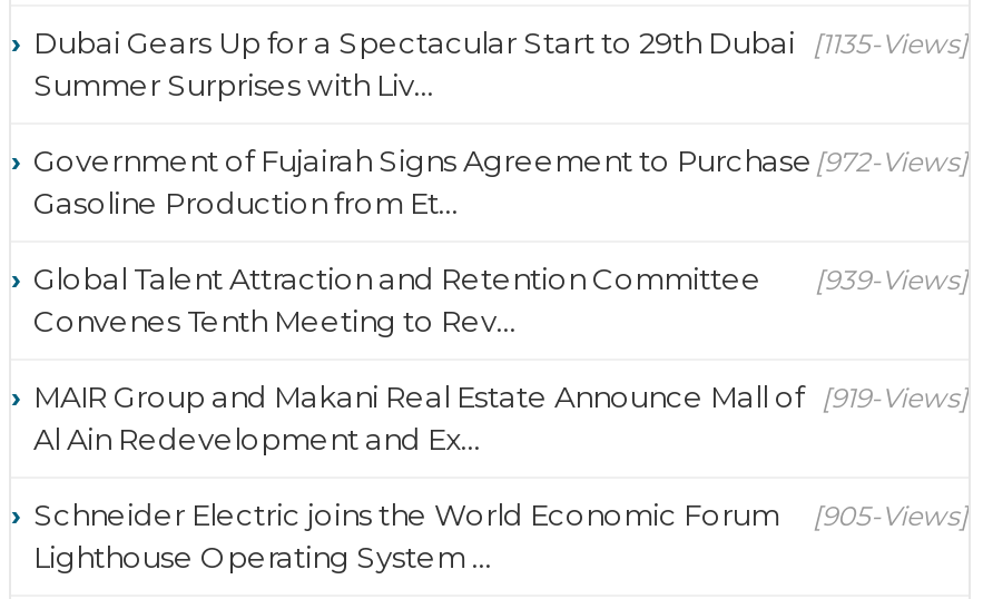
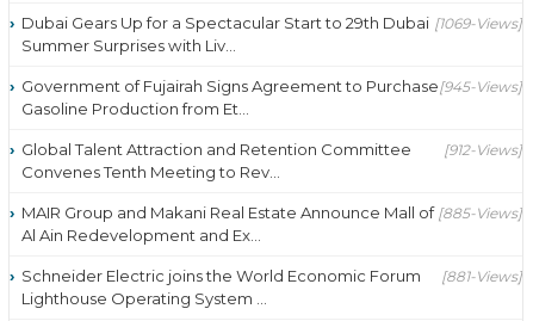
- Dubai Gears Up for a Spectacular Start to 29th Dubai [1135-Views]
+ Dubai Gears Up for a Spectacular Start to 29th Dubai [1069-Views]

- Government of Fujairah Signs Agreement to Purchase [972-Views]
+ Government of Fujairah Signs Agreement to Purchase [945-Views]

- Global Talent Attraction and Retention Committee [939-Views]
+ Global Talent Attraction and Retention Committee [912-Views]

- MAIR Group and Makani Real Estate Announce Mall of [919-Views]
+ MAIR Group and Makani Real Estate Announce Mall of [885-Views]

- Schneider Electric joins the World Economic Forum [905-Views]
+ Schneider Electric joins the World Economic Forum [881-Views]
